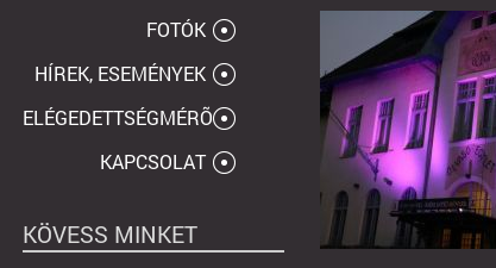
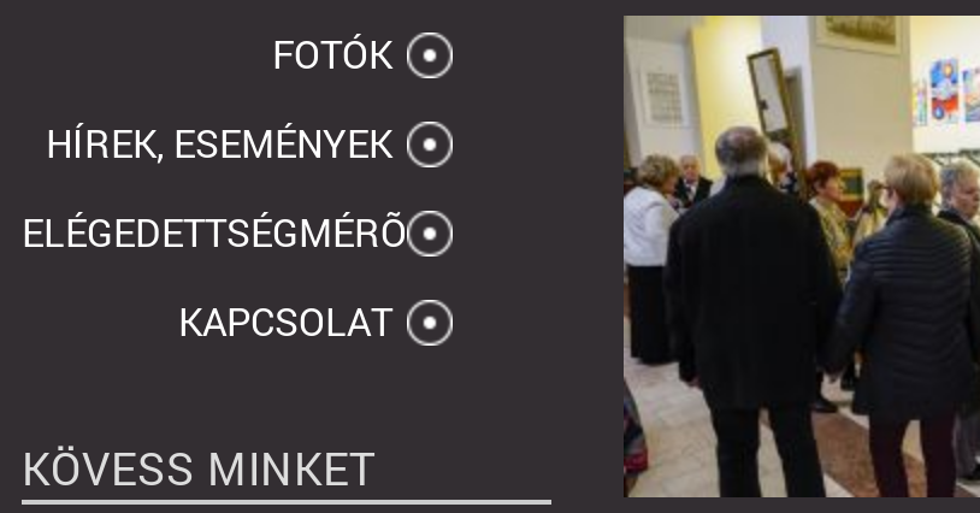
- [image]
+ [image]
